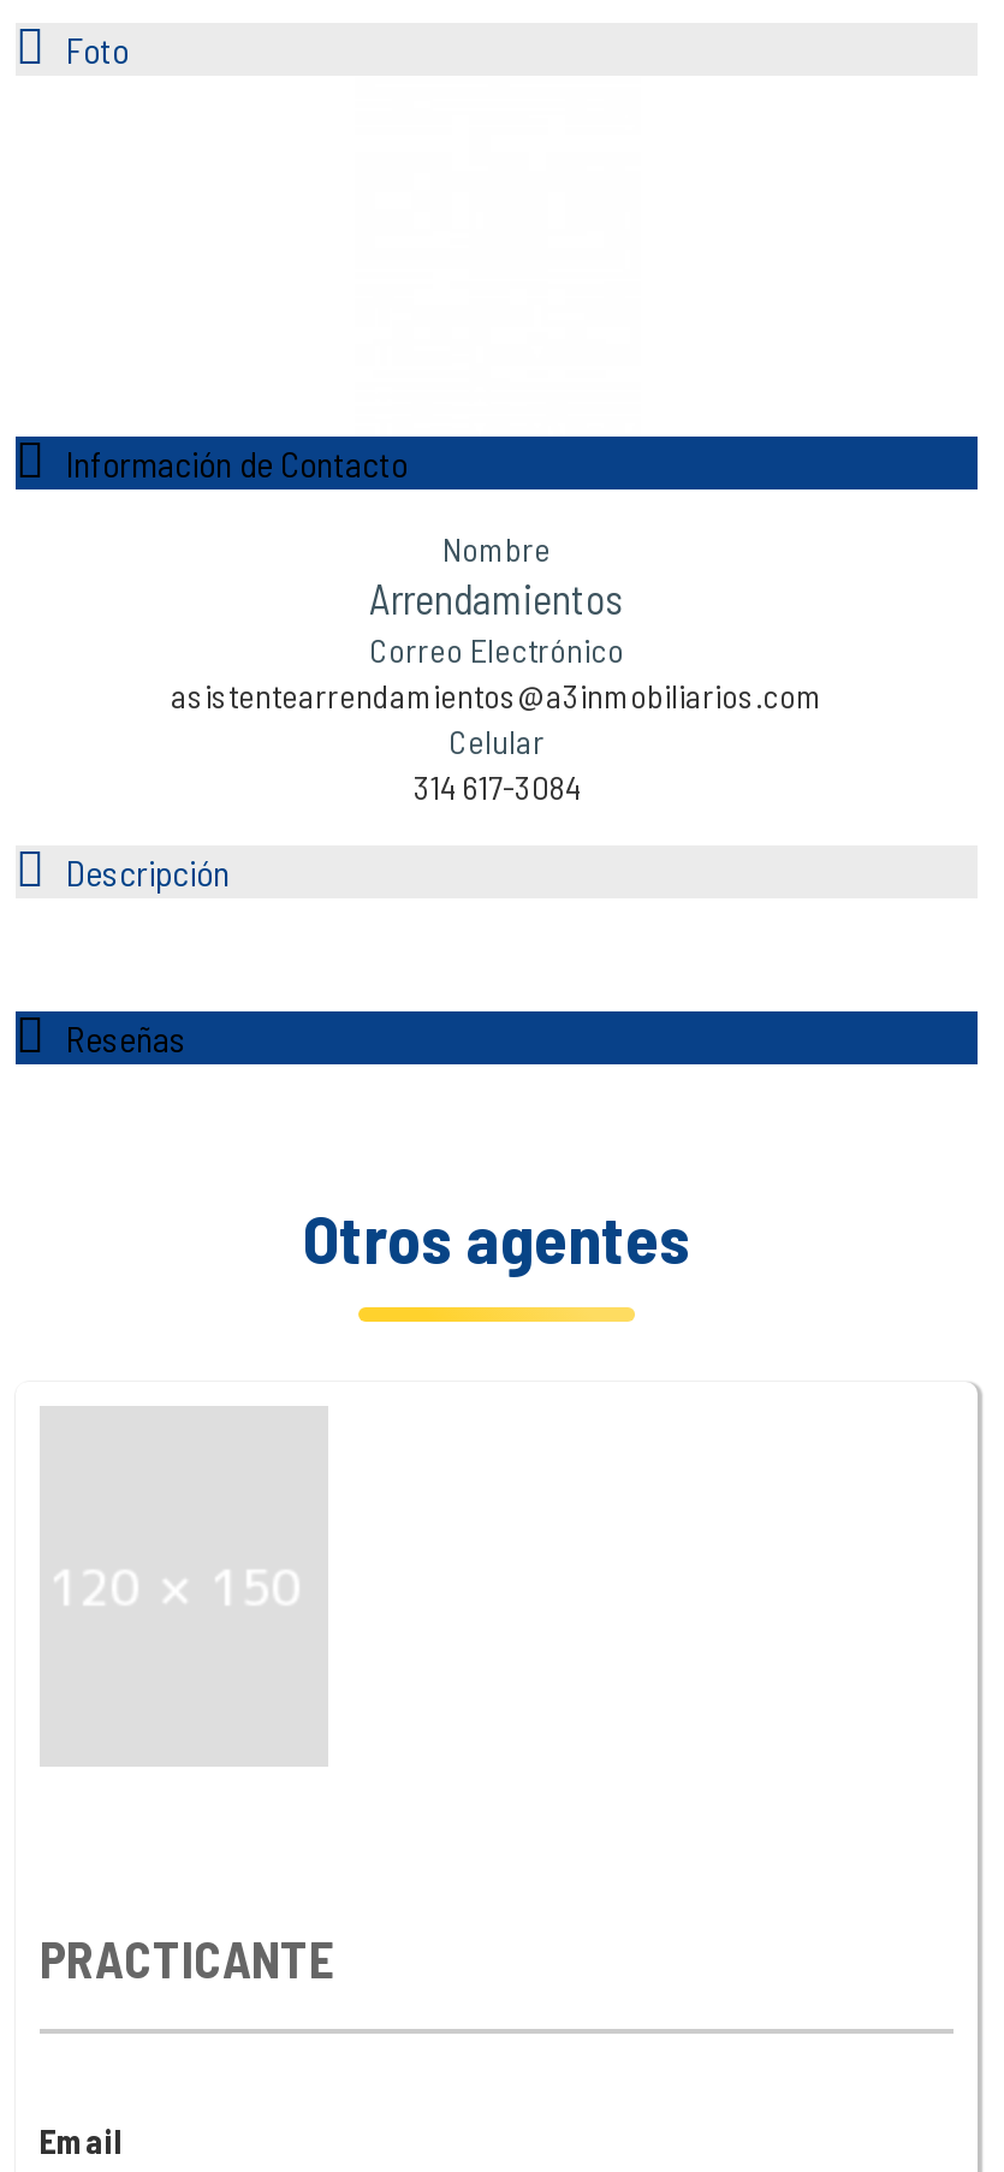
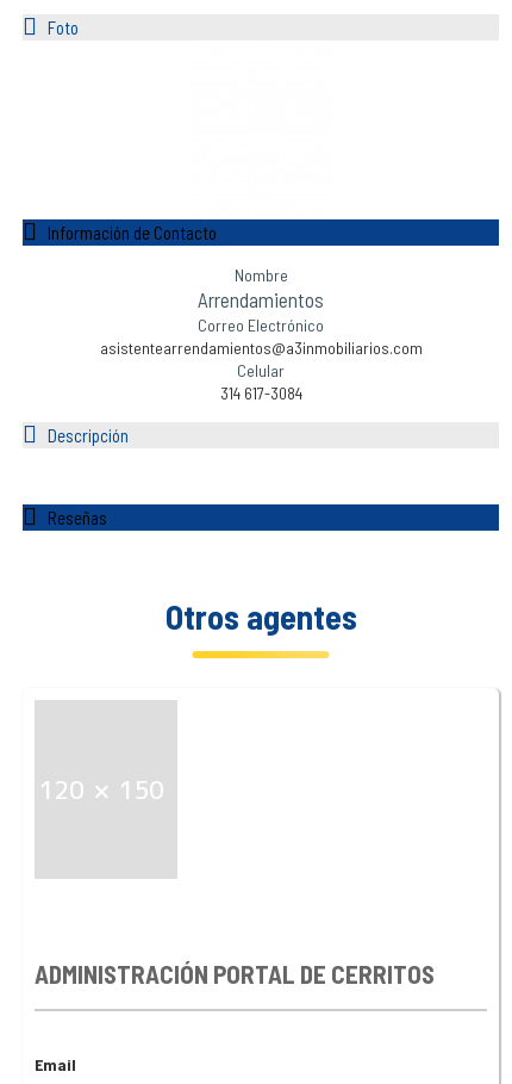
- PRACTICANTE
+ ADMINISTRACIÓN PORTAL DE CERRITOS
